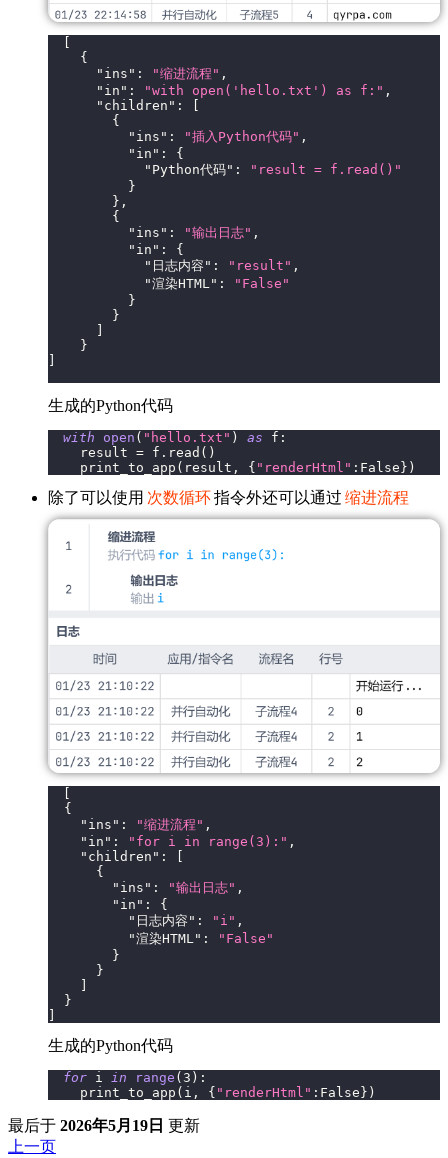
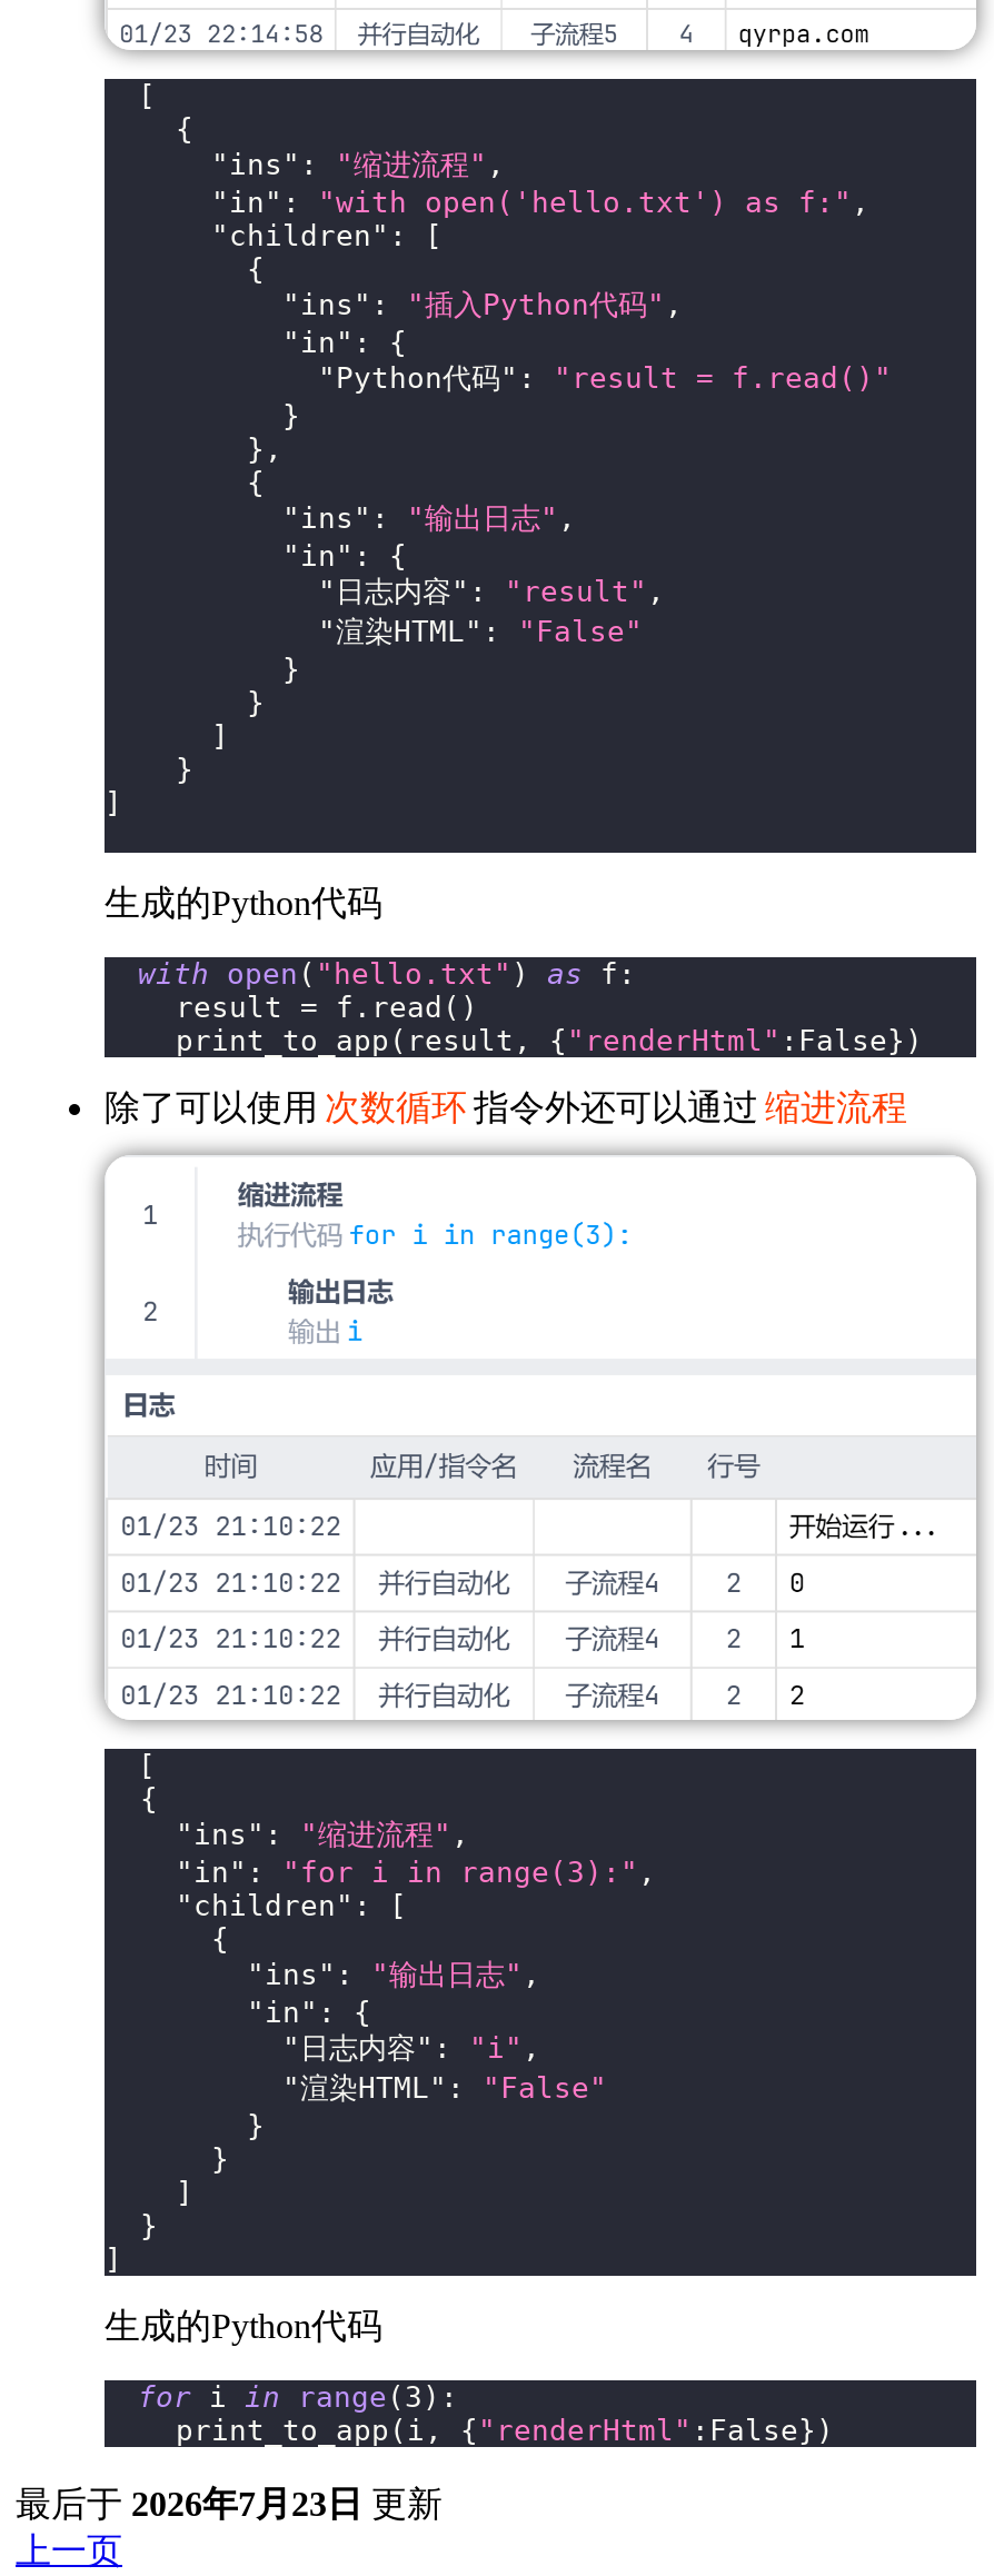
- 最后于2026年5月19日 更新
+ 最后于2026年7月23日 更新
